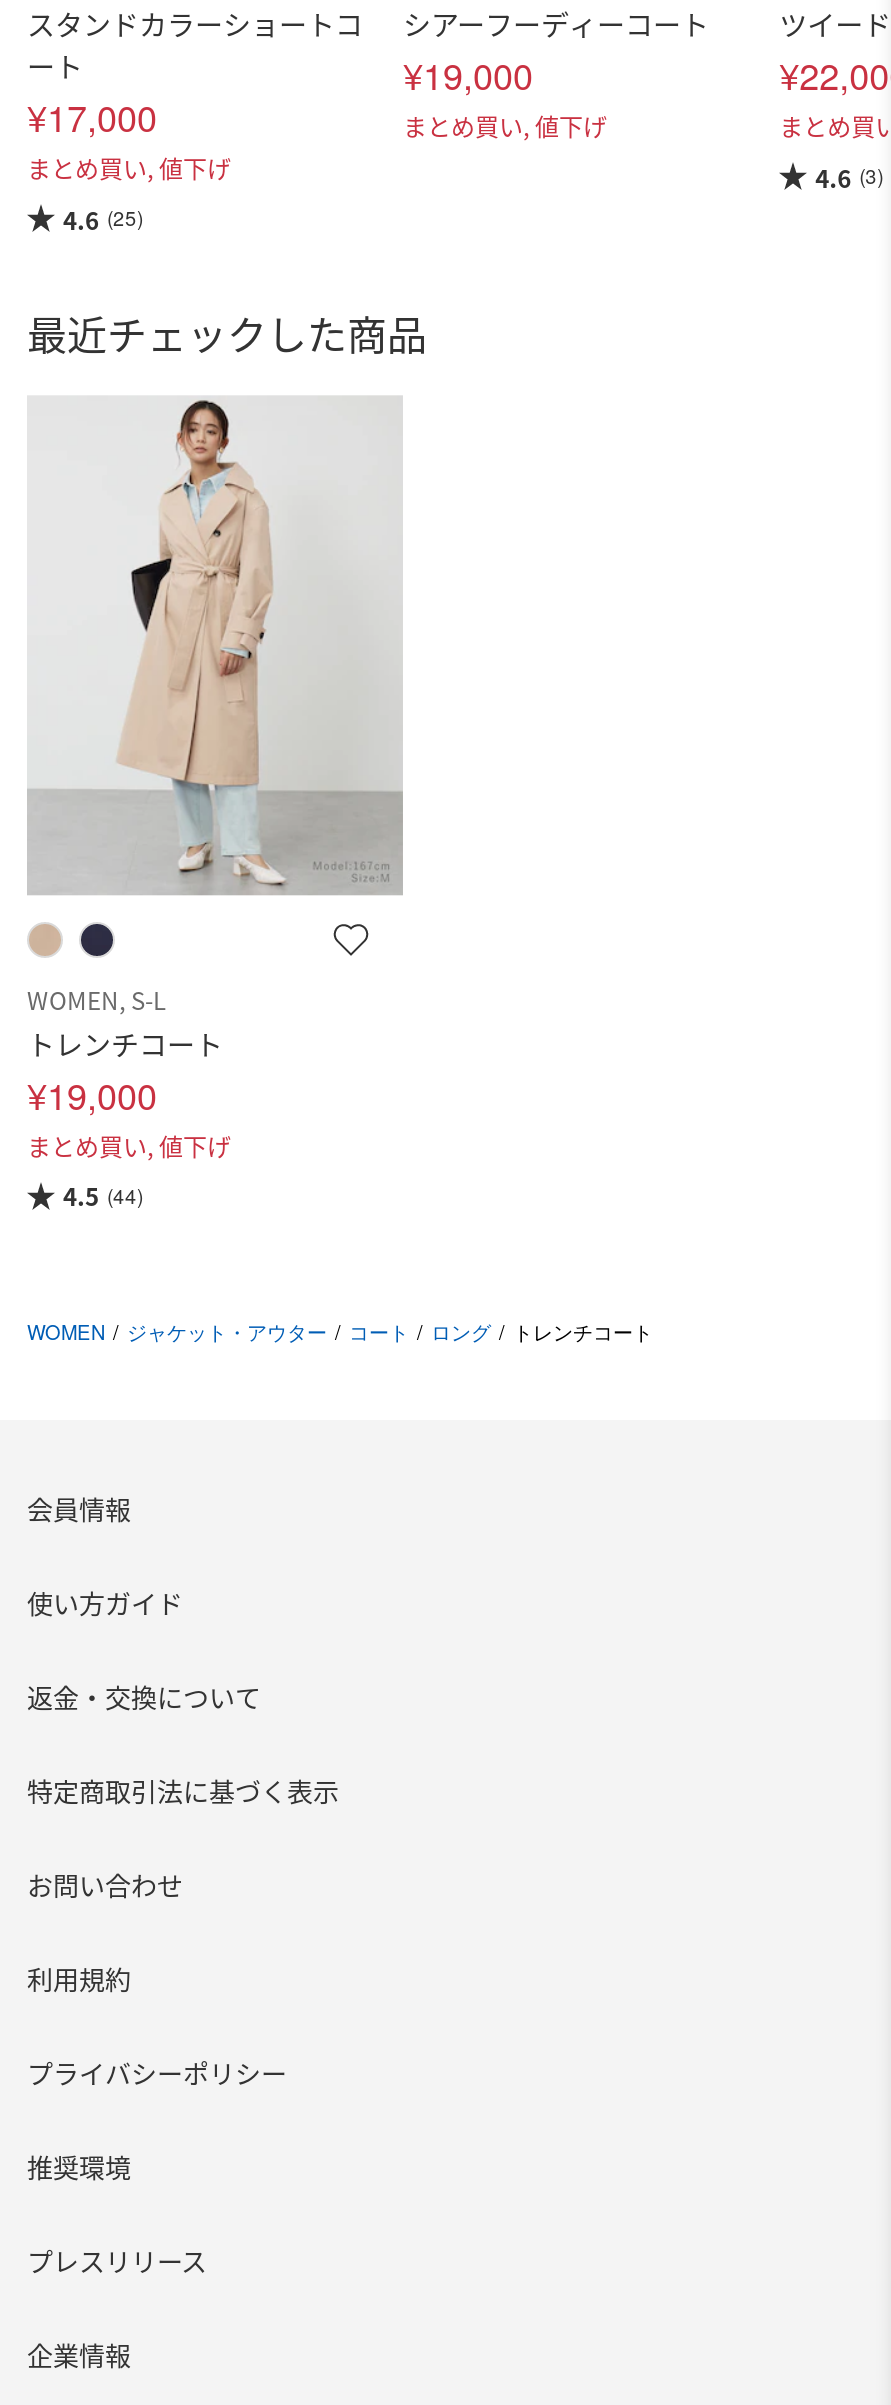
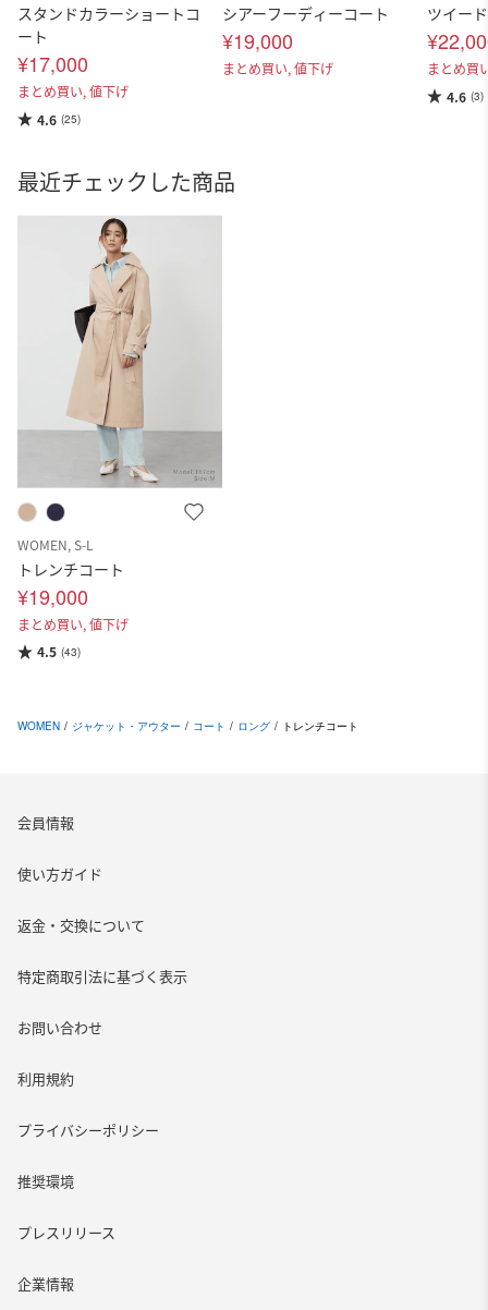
- 4.5 (44)
+ 4.5 (43)
